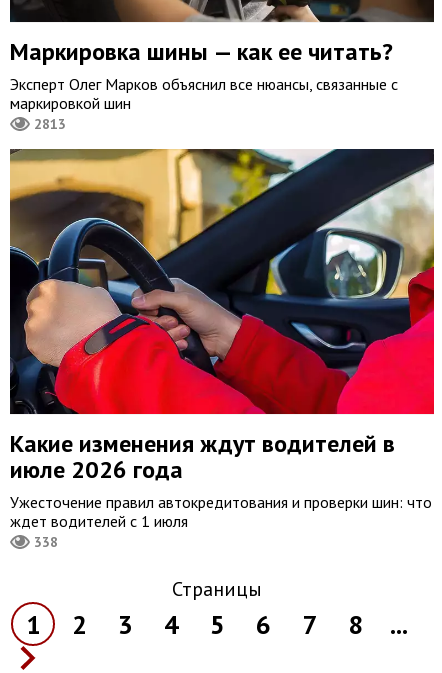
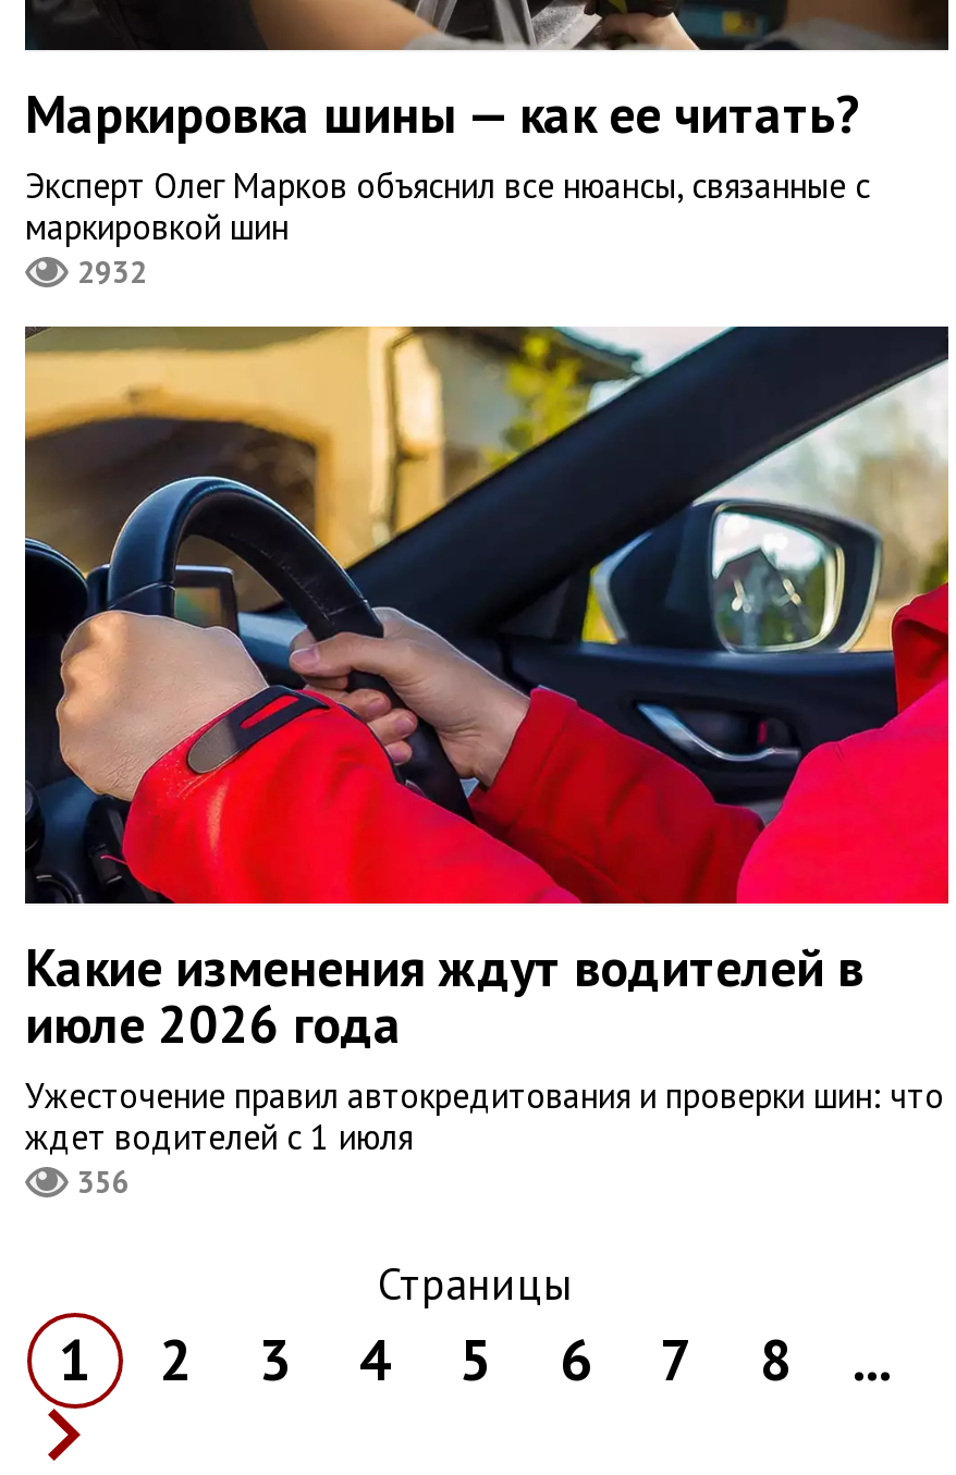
- 2813
+ 2932

- 338
+ 356
